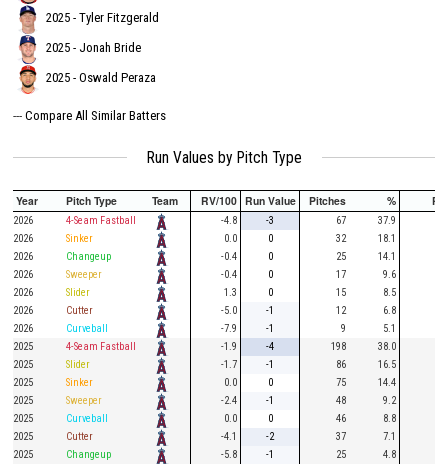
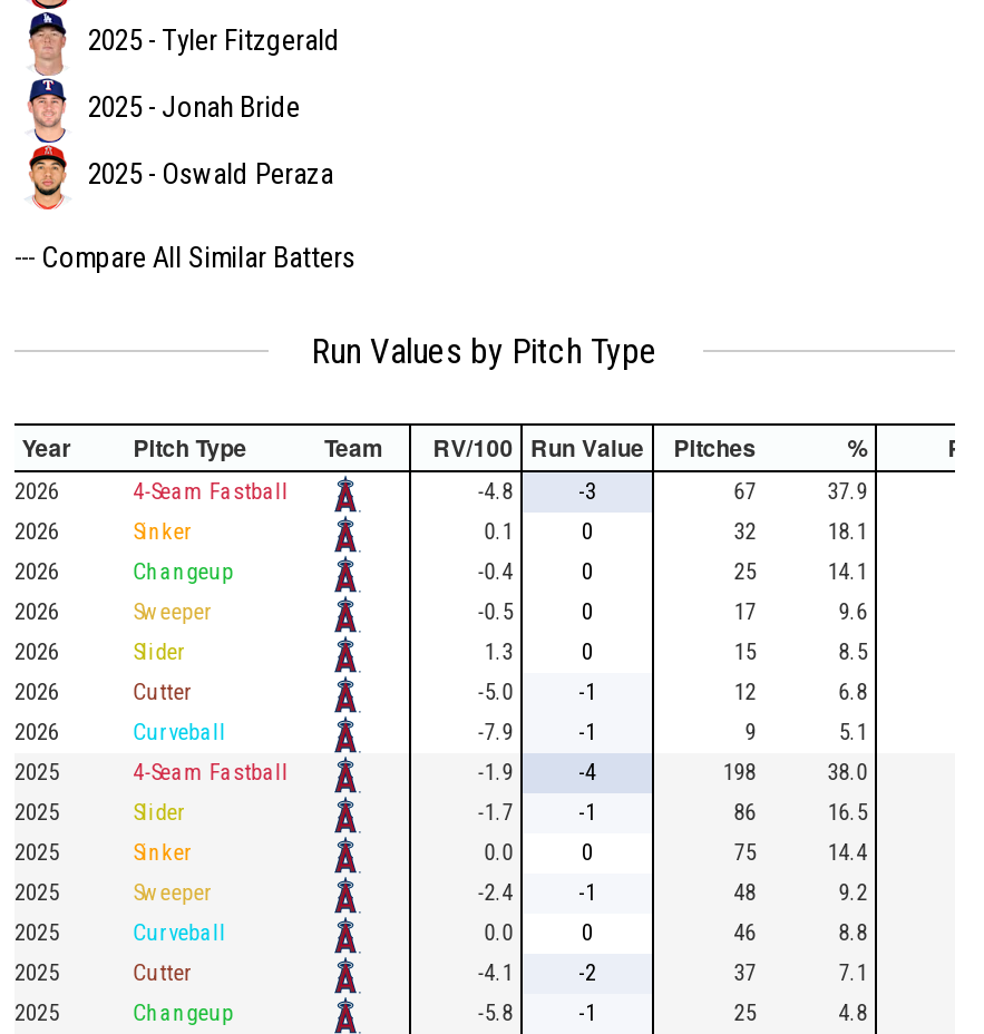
- 0.0
+ 0.1

- -0.4
+ -0.5
